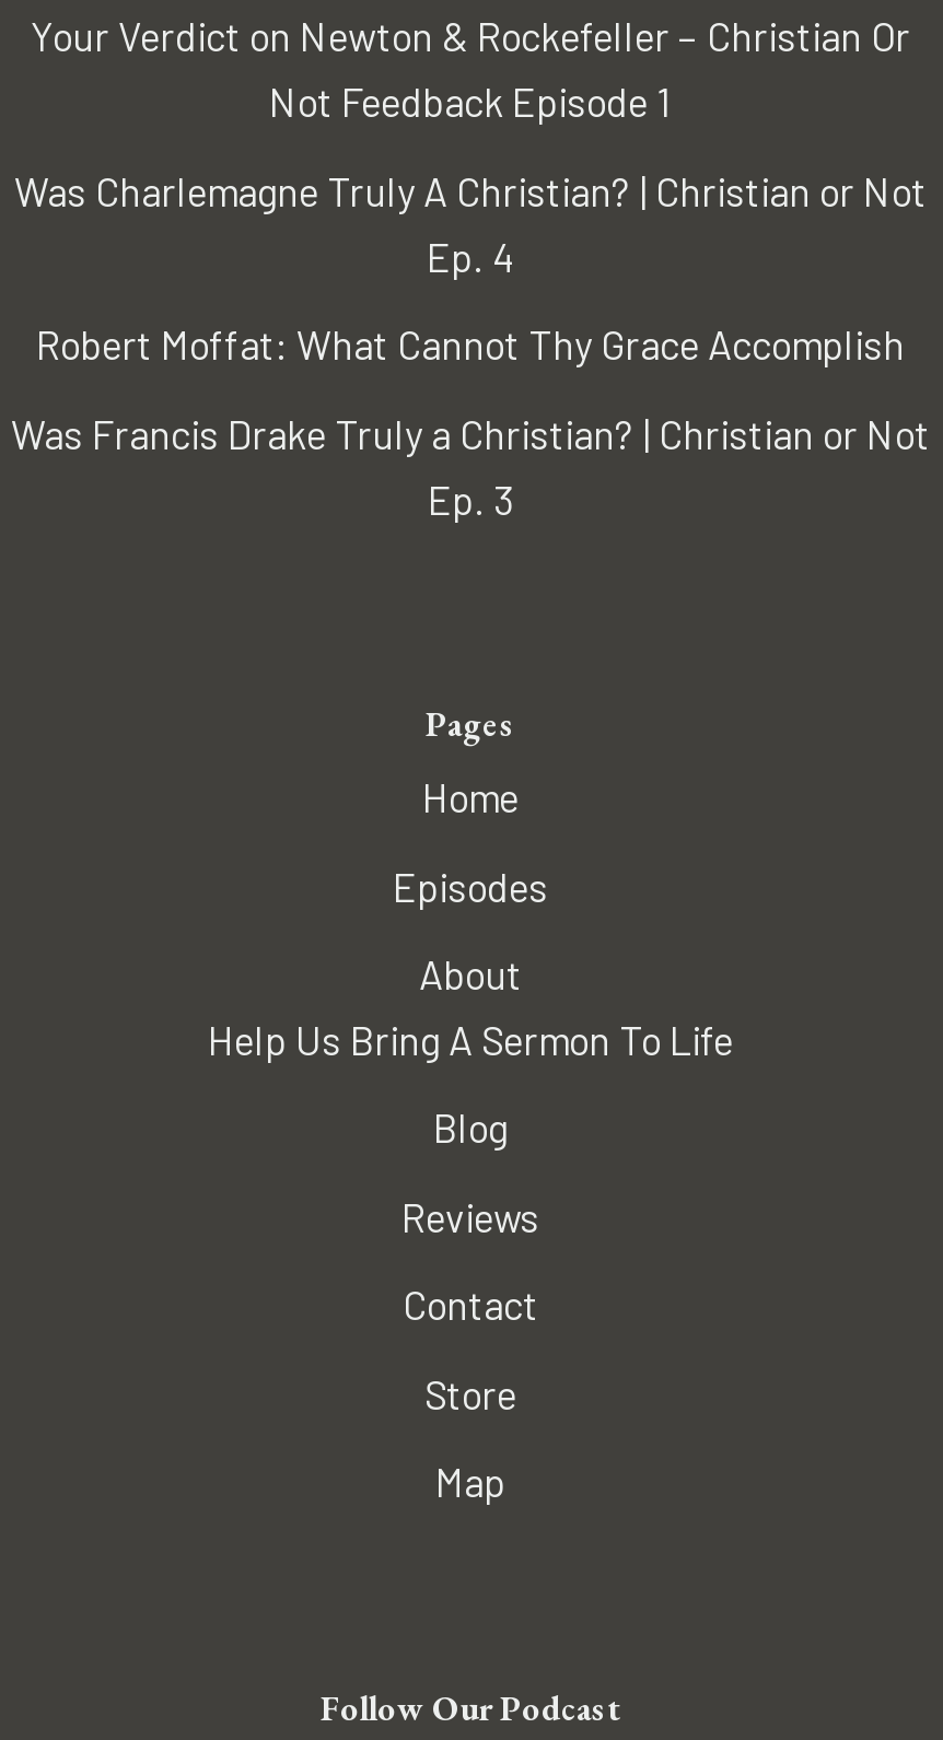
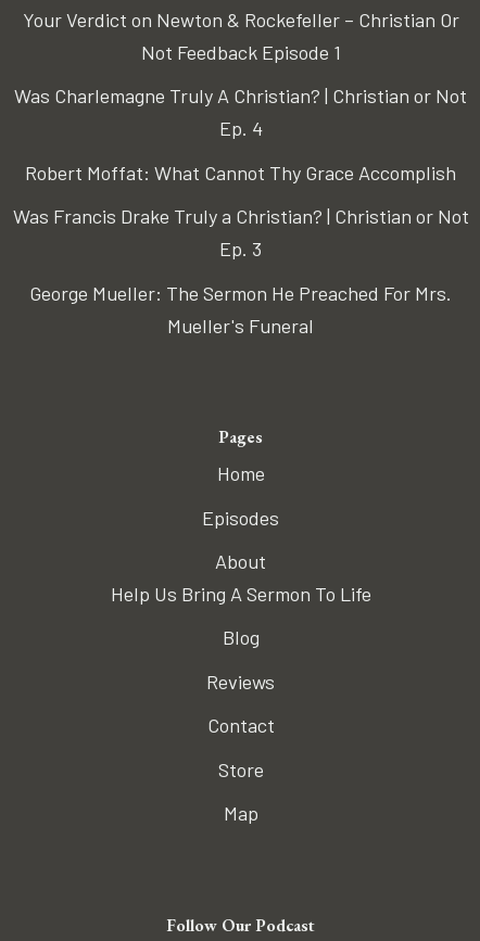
+ George Mueller: The Sermon He Preached For Mrs.
+ Mueller's Funeral
